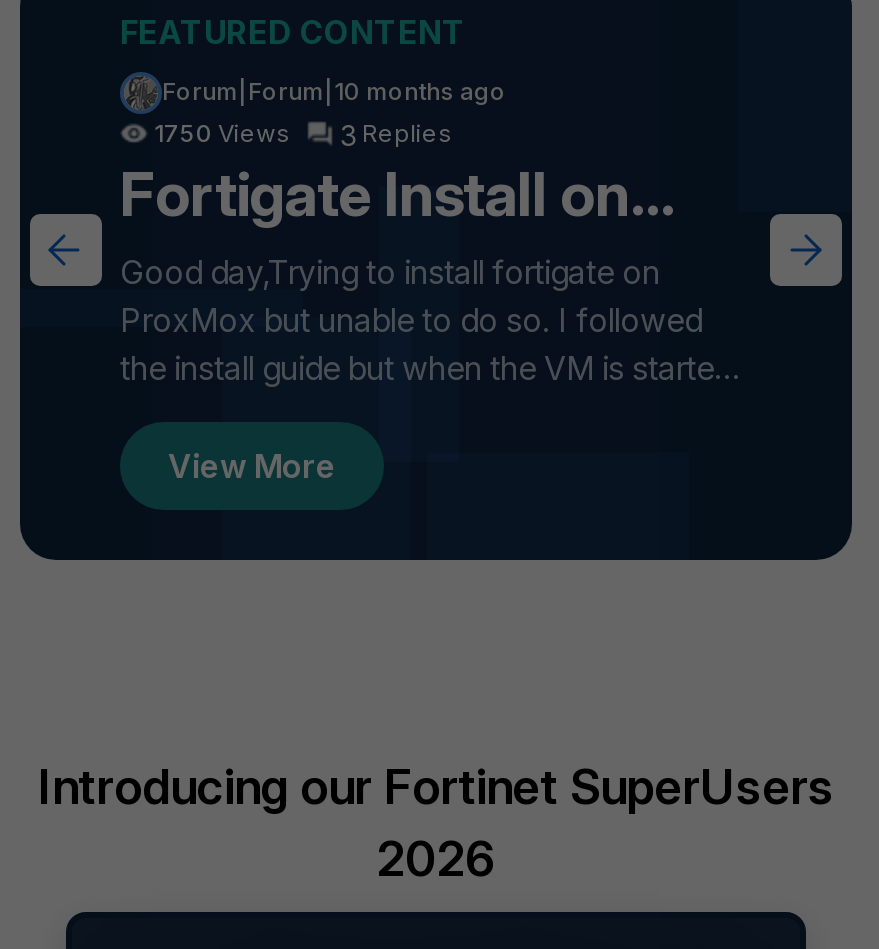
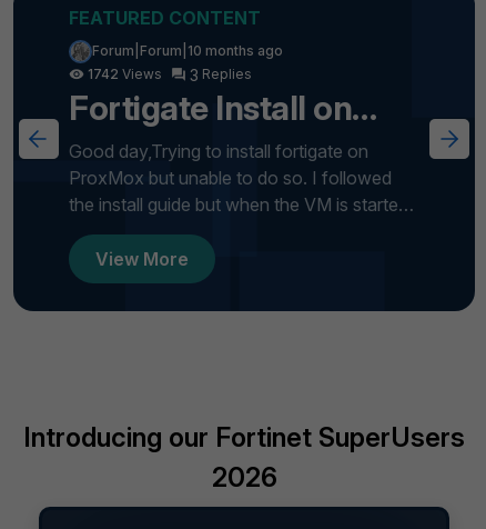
- 1750
+ 1742
